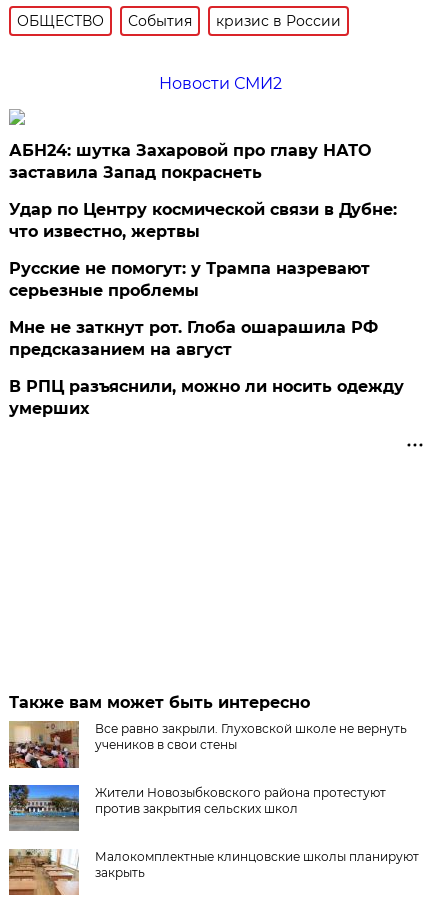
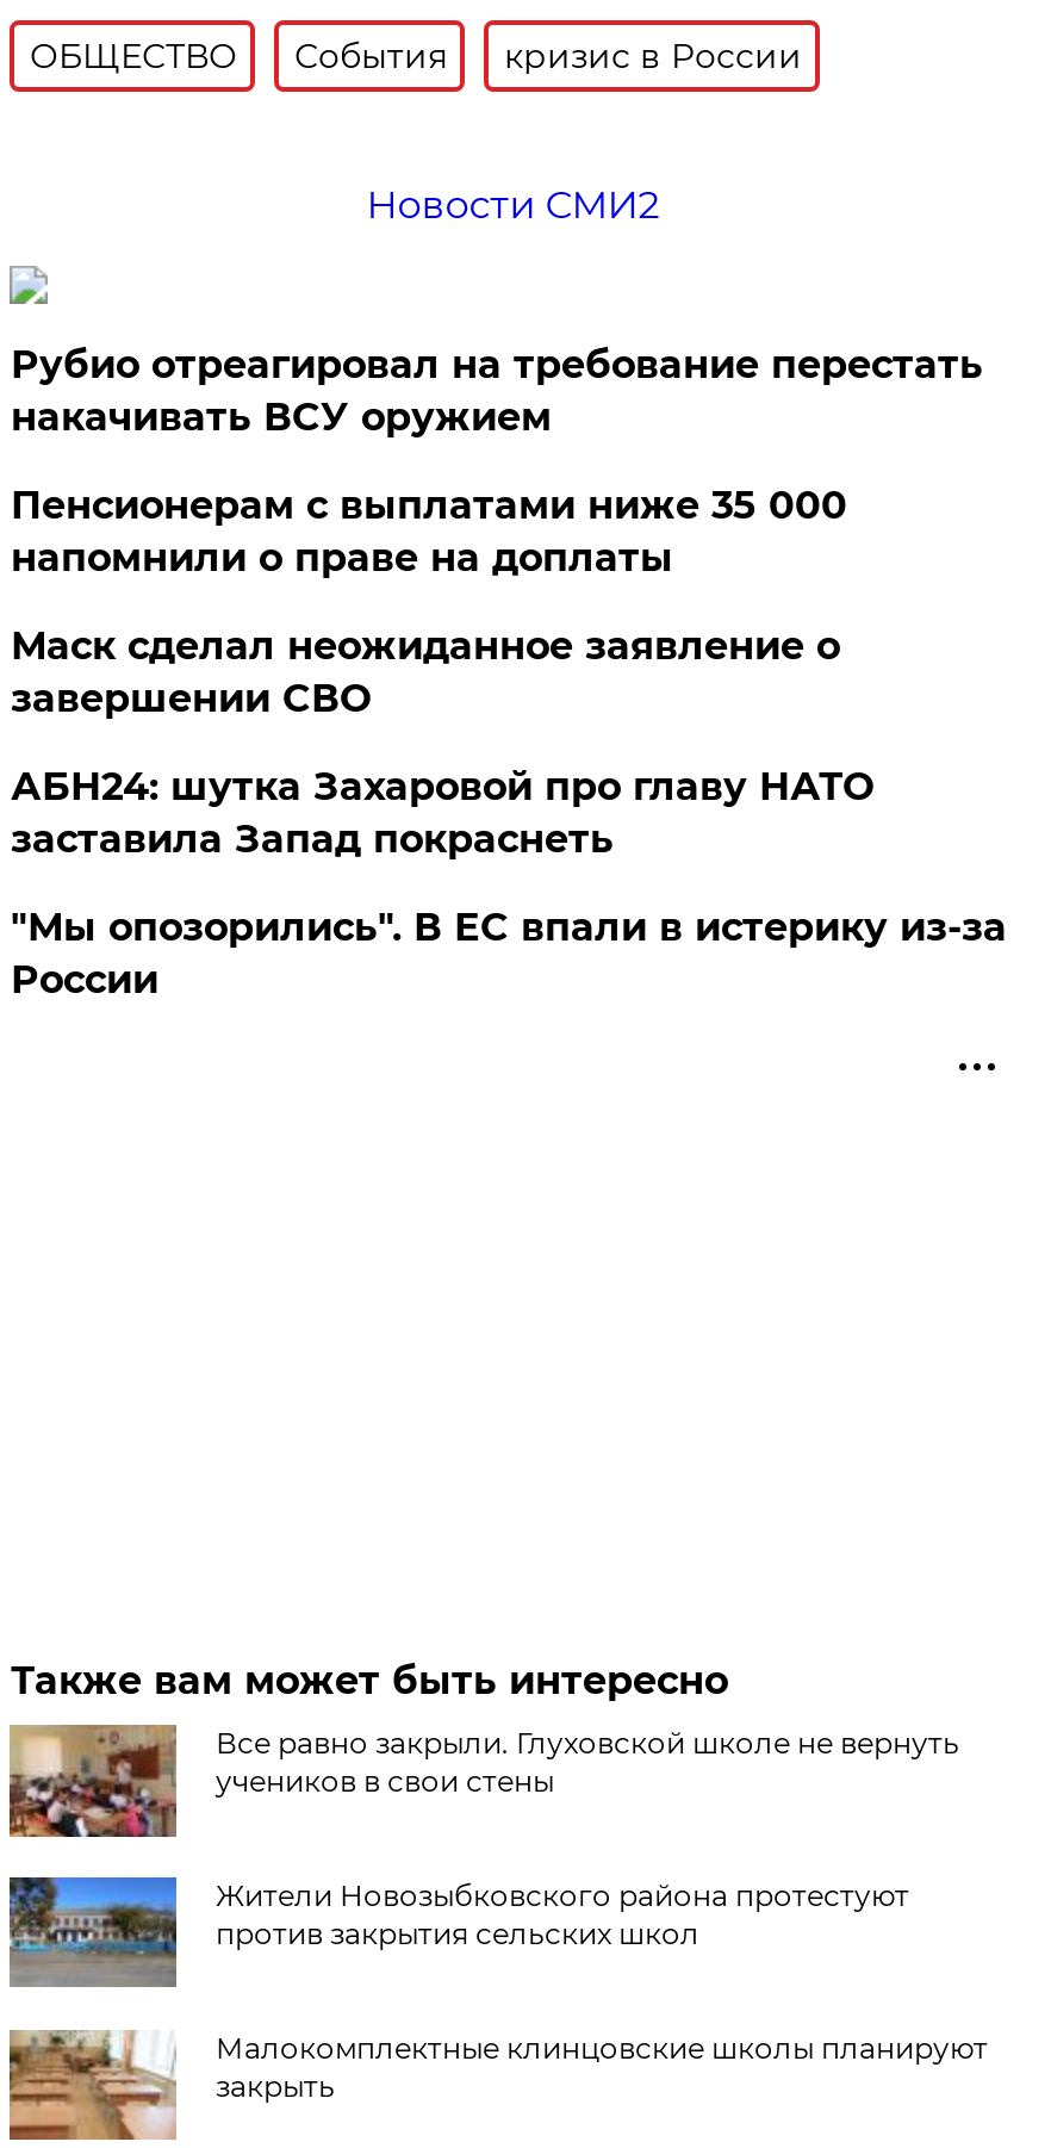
+ Рубио отреагировал на требование перестать
+ накачивать ВСУ оружием
+ Пенсионерам с выплатами ниже 35 000
+ напомнили о праве на доплаты
+ Маск сделал неожиданное заявление о
+ завершении СВО

moved down: АБН24: шутка Захаровой про главу НАТО | заставила Запад покраснеть

- Удар по Центру космической связи в Дубне:
- что известно, жертвы
- Русские не помогут: у Трампа назревают
- серьезные проблемы
- Мне не заткнут рот. Глоба ошарашила РФ
- предсказанием на август
- В РПЦ разъяснили, можно ли носить одежду
- умерших
+ "Мы опозорились". В ЕС впали в истерику из-за
+ России
